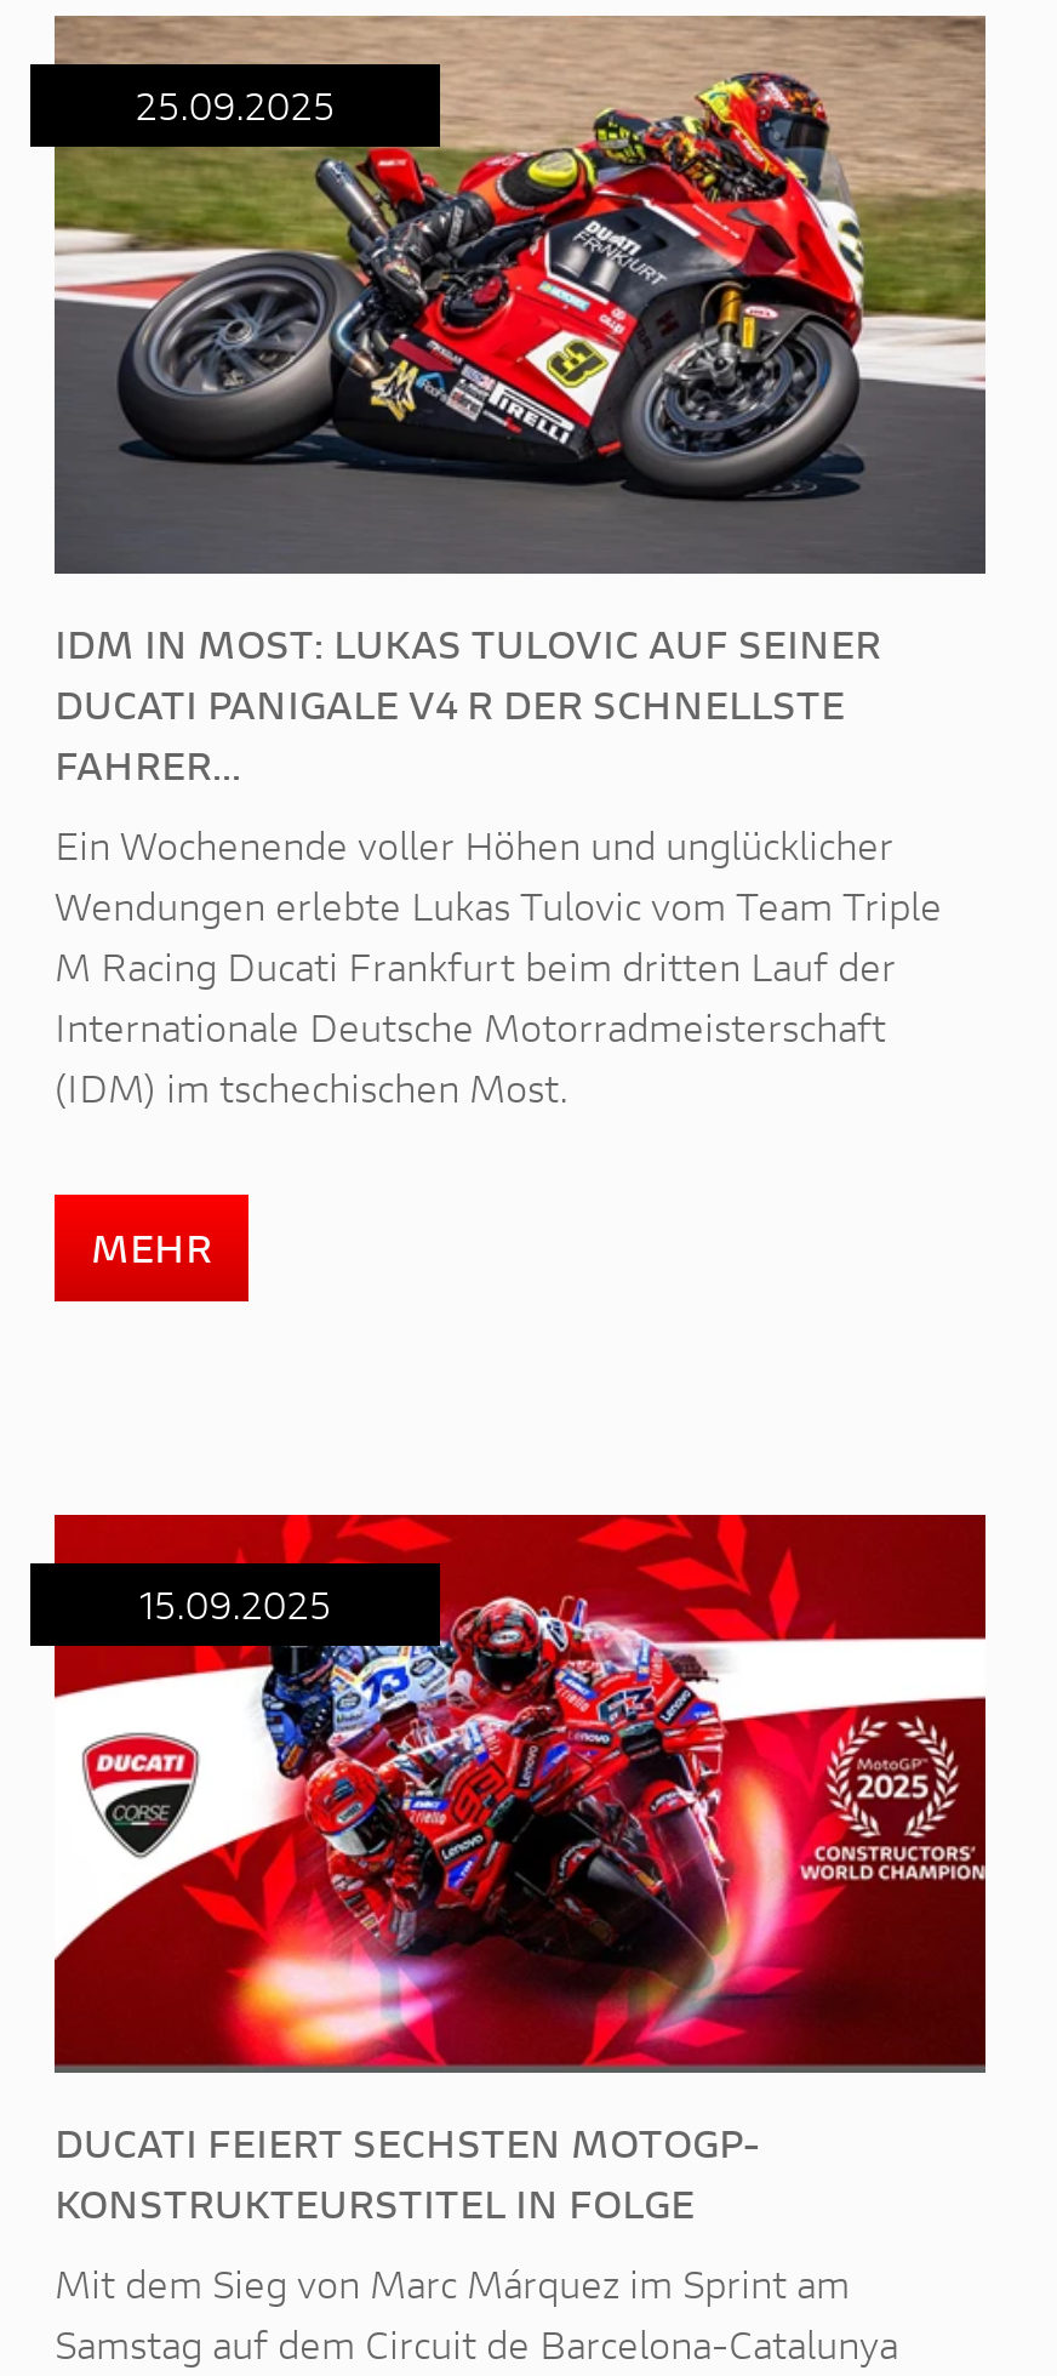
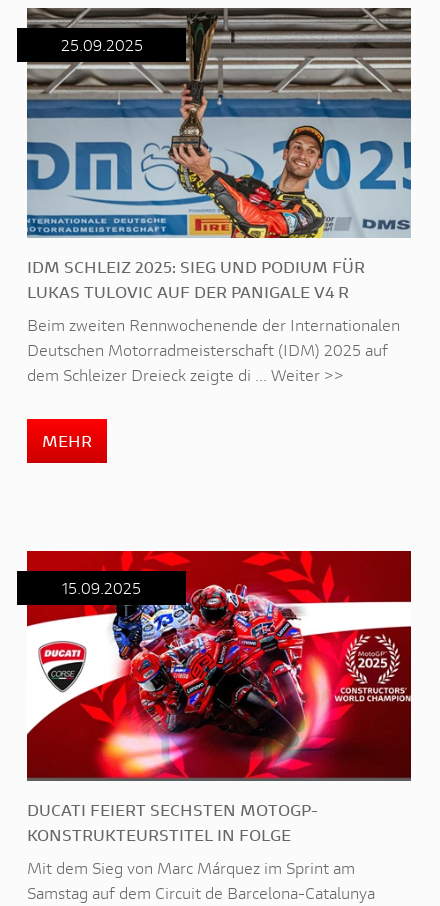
- [image]
- IDM IN MOST: LUKAS TULOVIC AUF SEINER
- DUCATI PANIGALE V4 R DER SCHNELLSTE
- FAHRER...
+ [image]
+ IDM SCHLEIZ 2025: SIEG UND PODIUM FÜR
+ LUKAS TULOVIC AUF DER PANIGALE V4 R

- Ein Wochenende voller Höhen und unglücklicher
- Wendungen erlebte Lukas Tulovic vom Team Triple
- M Racing Ducati Frankfurt beim dritten Lauf der
- Internationale Deutsche Motorradmeisterschaft
- (IDM) im tschechischen Most.
+ Beim zweiten Rennwochenende der Internationalen
+ Deutschen Motorradmeisterschaft (IDM) 2025 auf
+ dem Schleizer Dreieck zeigte di ... Weiter >>
